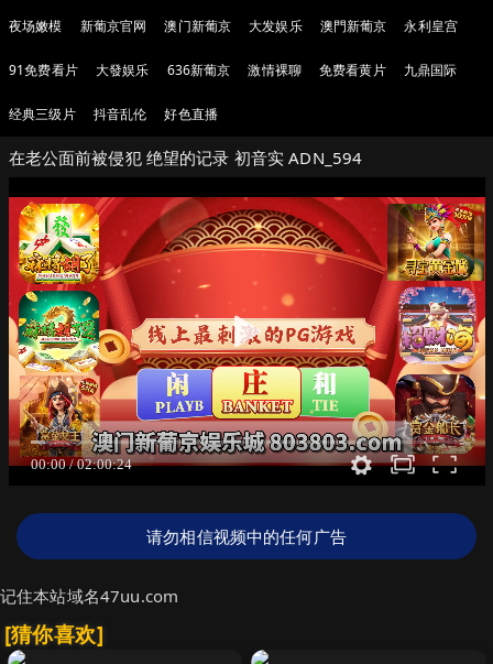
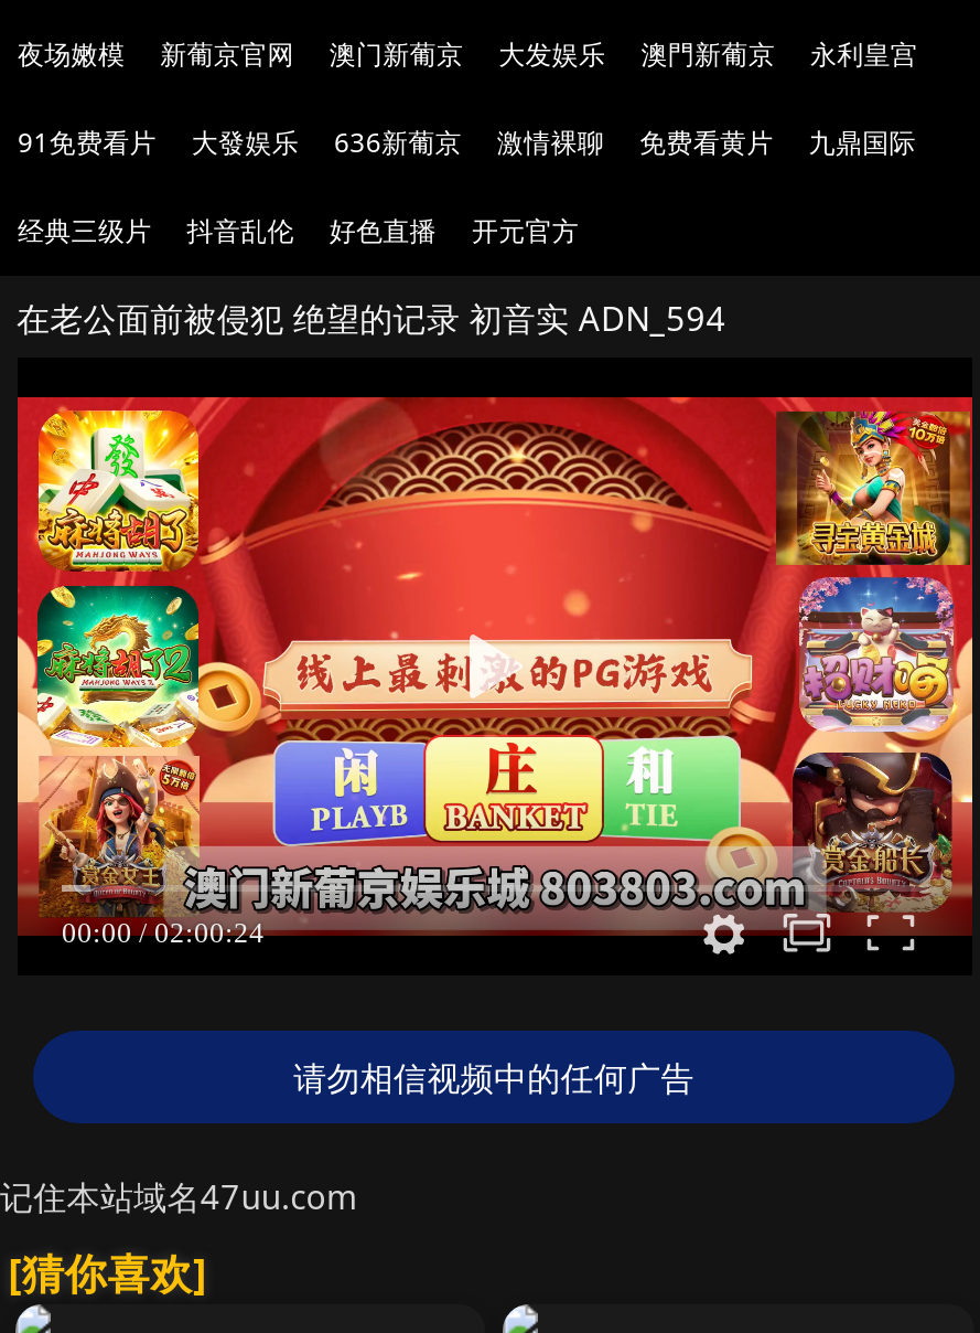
+ 开元官方
